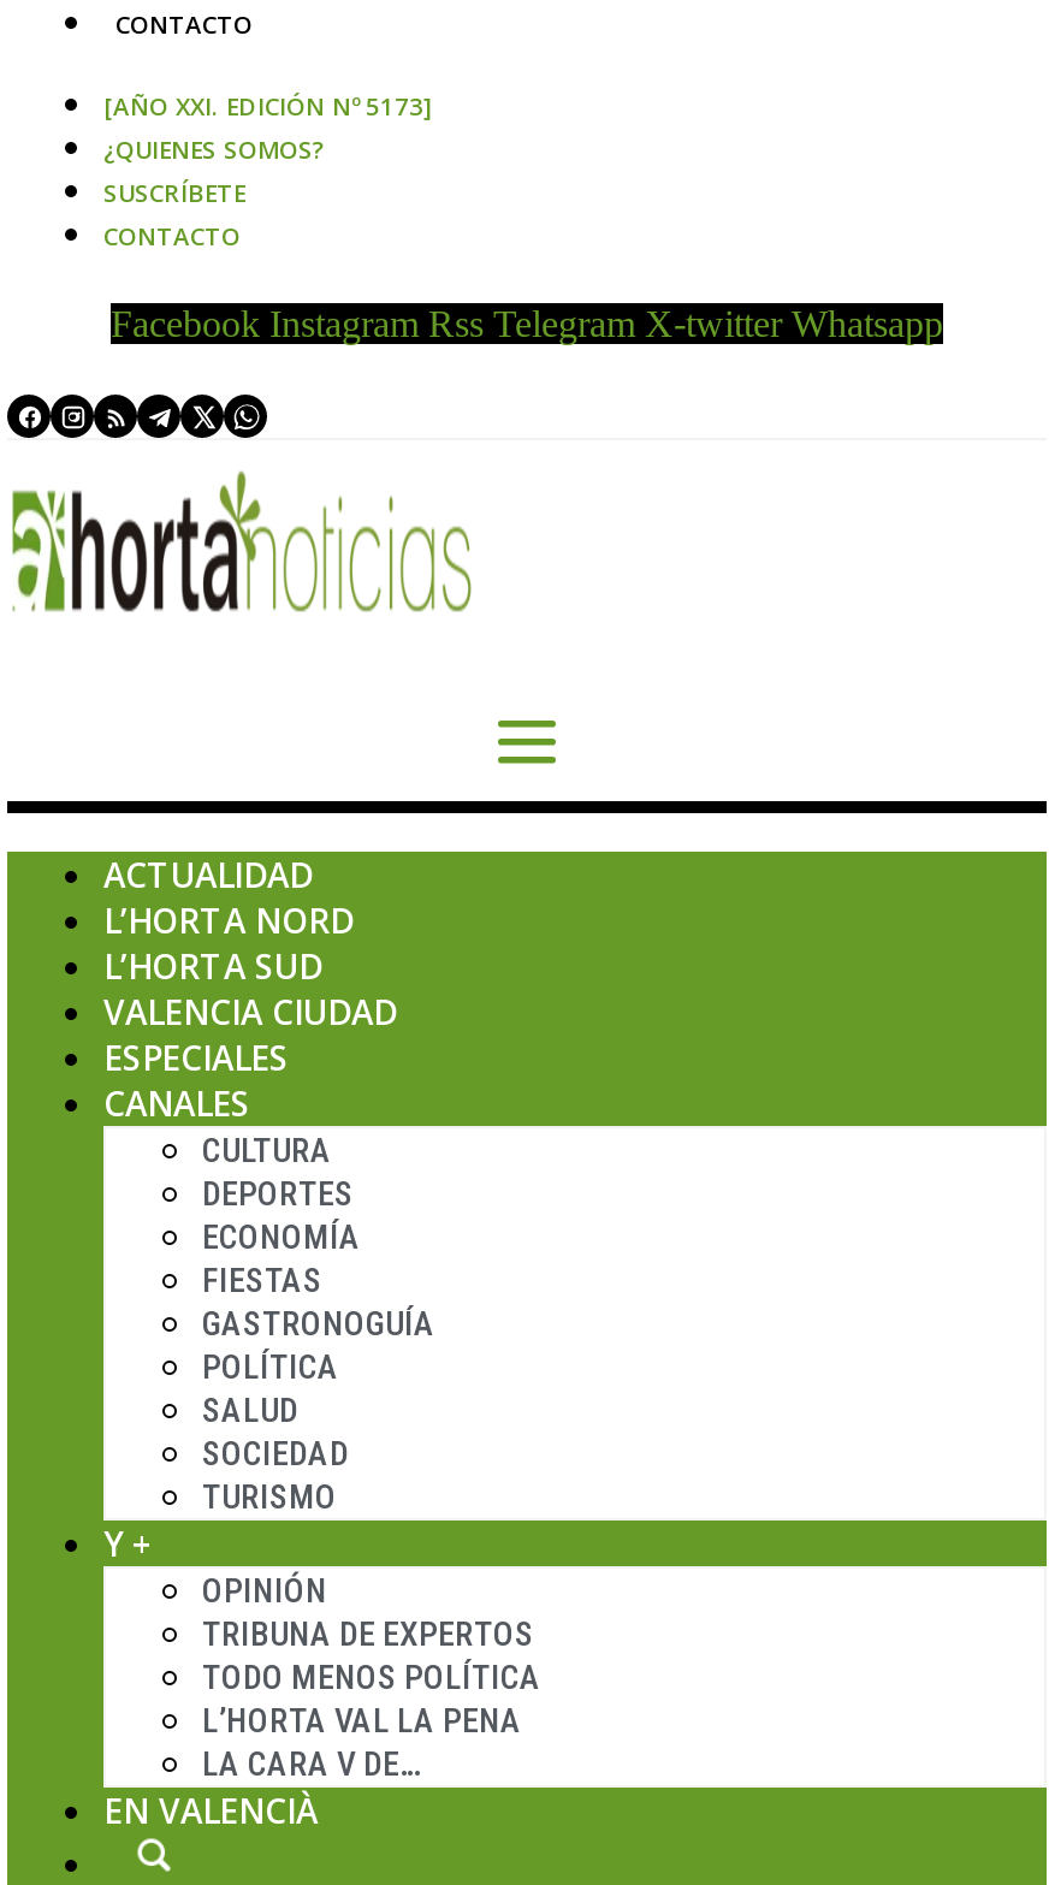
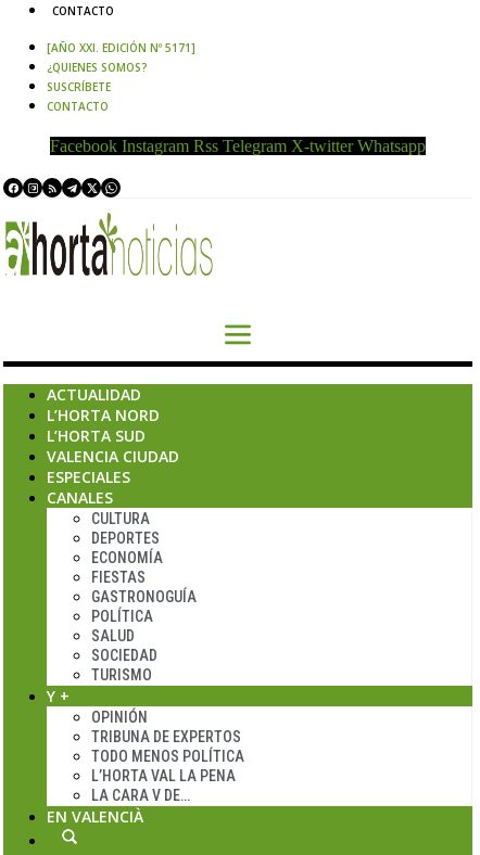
- [AÑO XXI. EDICIÓN Nº 5173]
+ [AÑO XXI. EDICIÓN Nº 5171]
